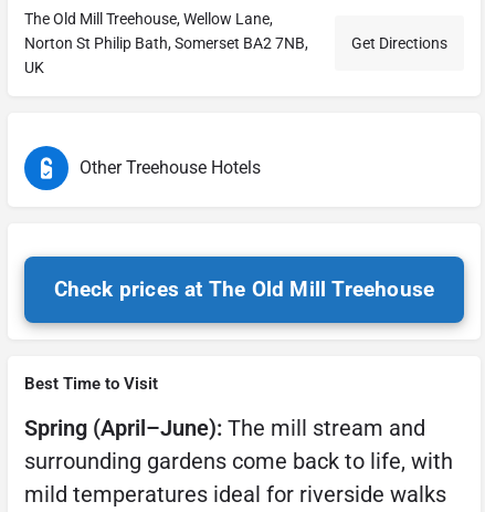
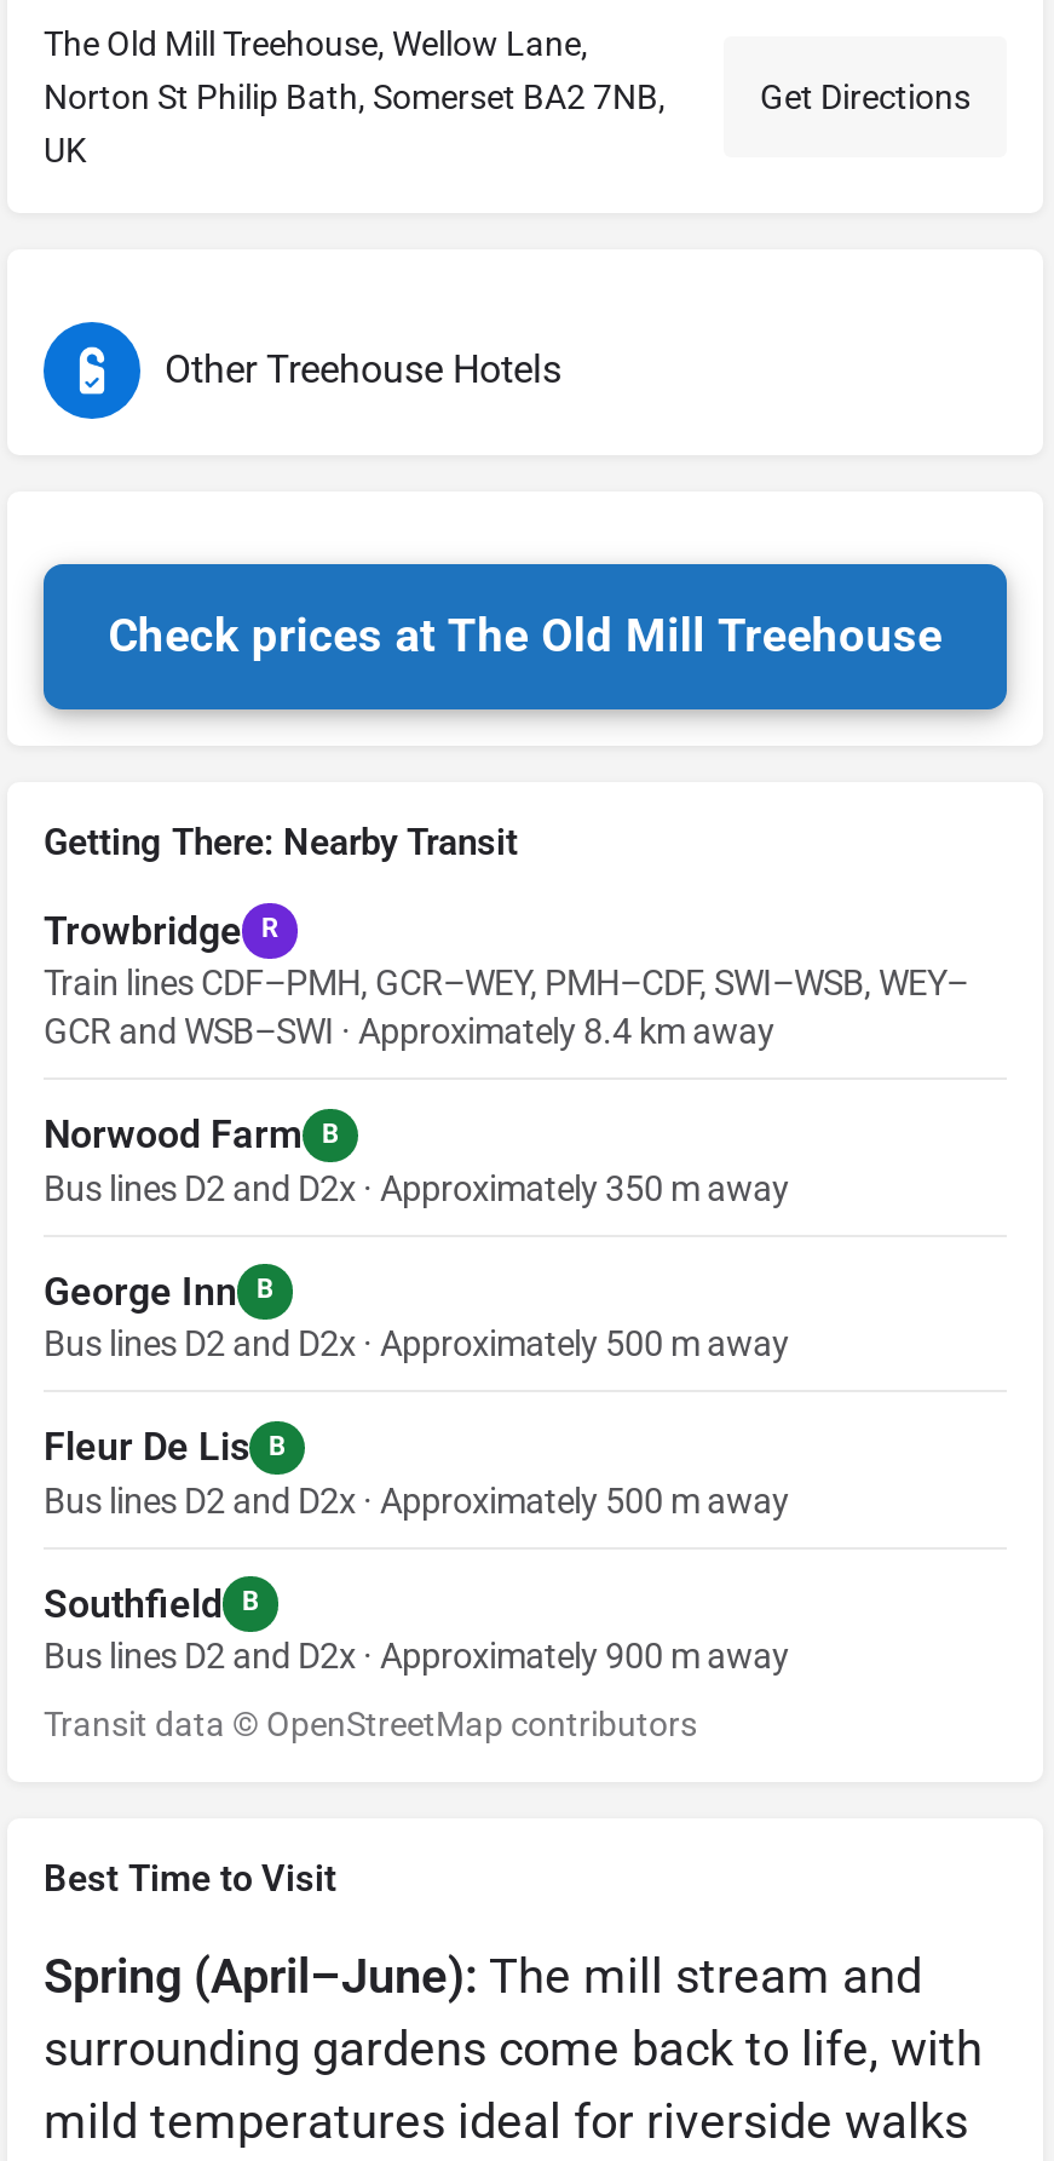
+ Getting There: Nearby Transit
+ Trowbridge
+ R
+ Train lines CDF–PMH, GCR–WEY, PMH–CDF, SWI–WSB, WEY–
+ GCR and WSB–SWI · Approximately 8.4 km away
+ Norwood Farm
+ B
+ Bus lines D2 and D2x · Approximately 350 m away
+ George Inn
+ B
+ Bus lines D2 and D2x · Approximately 500 m away
+ Fleur De Lis
+ B
+ Bus lines D2 and D2x · Approximately 500 m away
+ Southfield
+ B
+ Bus lines D2 and D2x · Approximately 900 m away
+ Transit data © OpenStreetMap contributors
